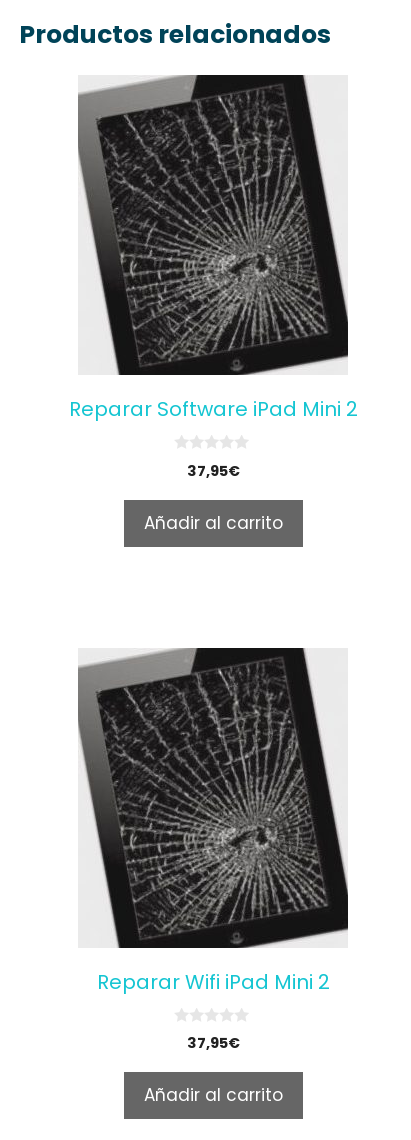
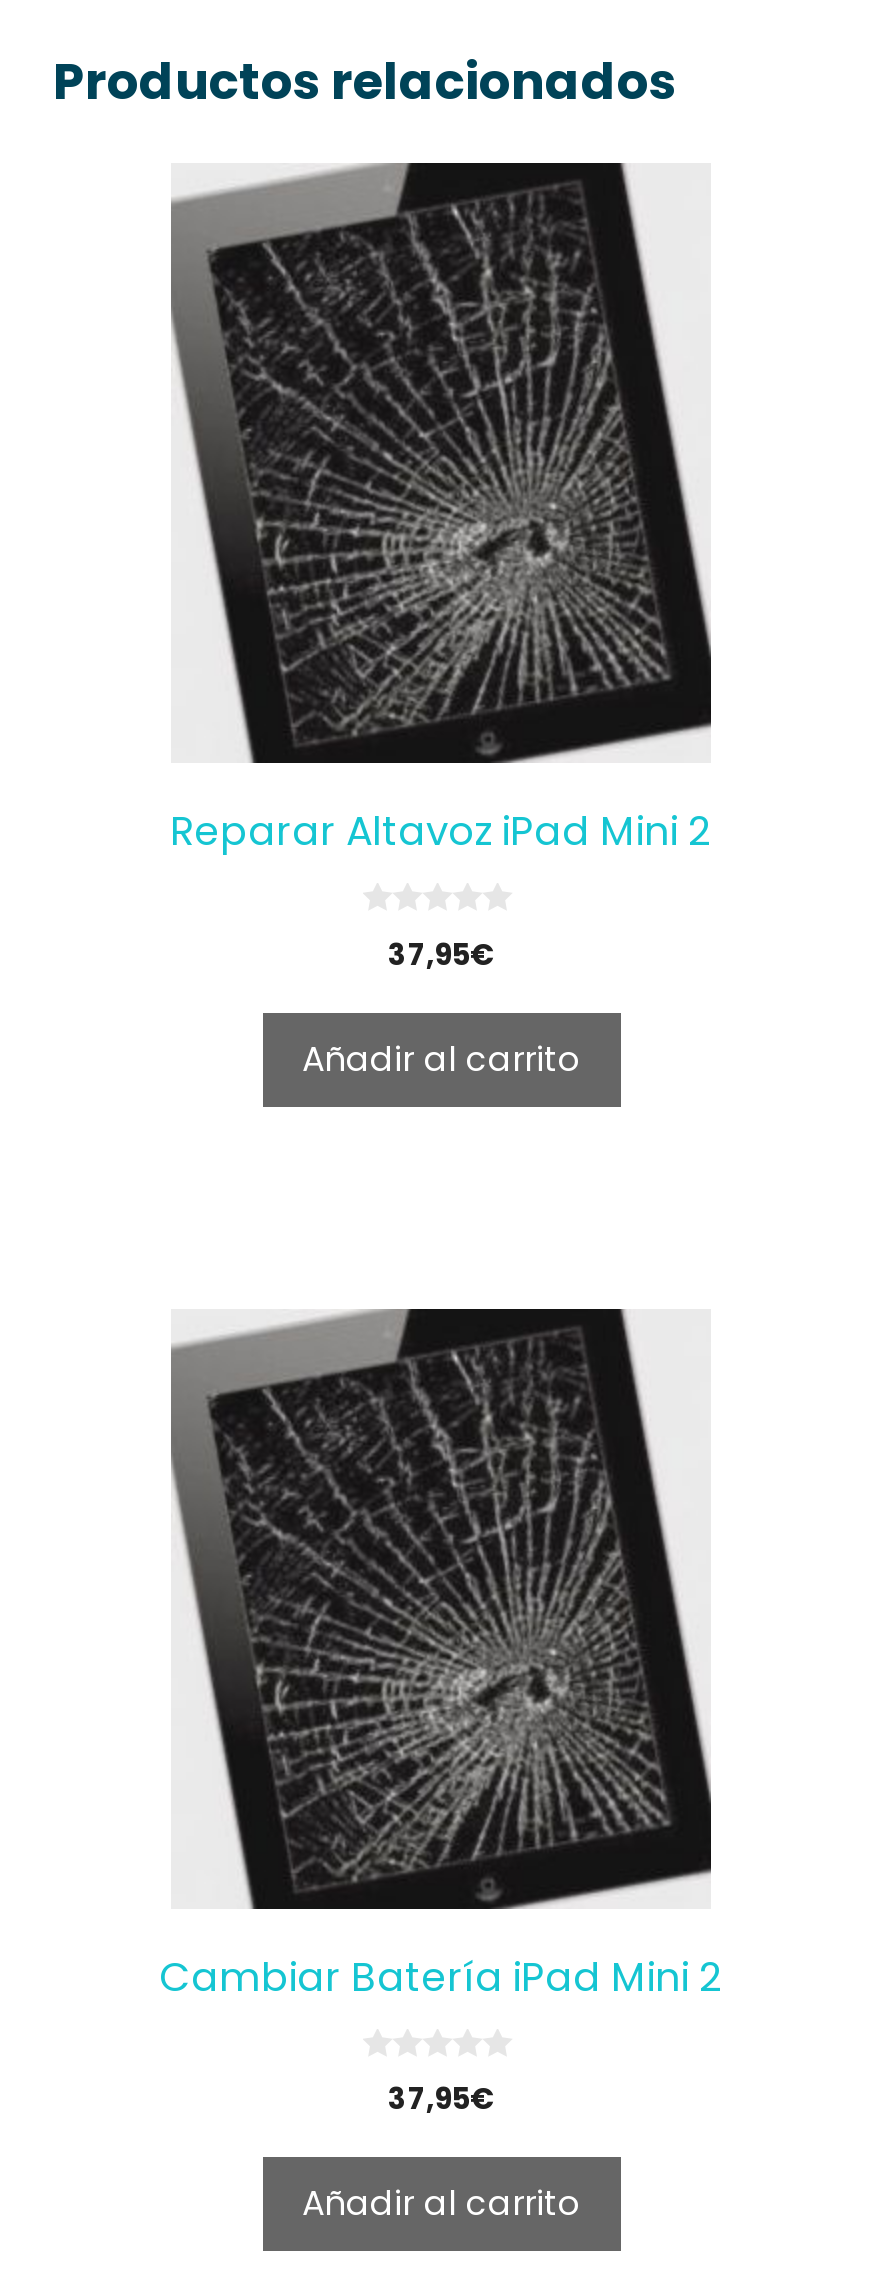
- Reparar Software iPad Mini 2
+ Reparar Altavoz iPad Mini 2

- Reparar Wifi iPad Mini 2
+ Cambiar Batería iPad Mini 2
